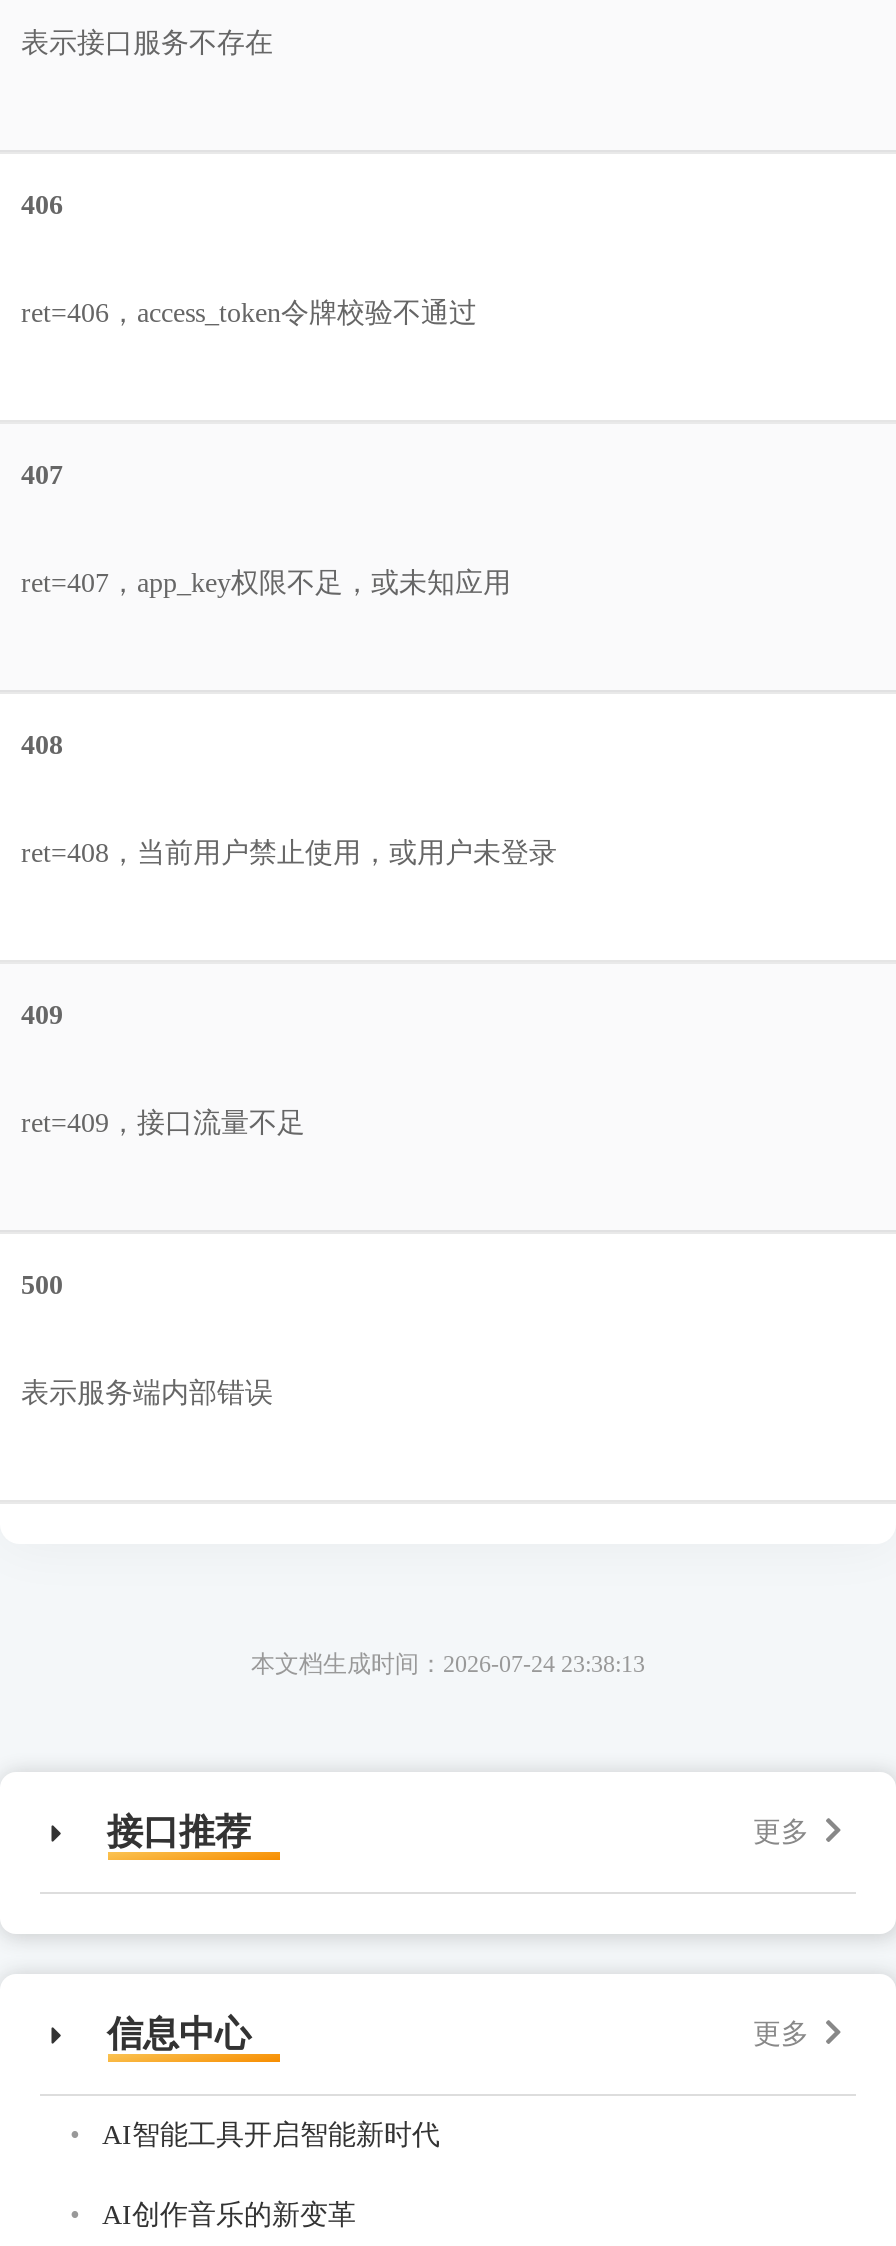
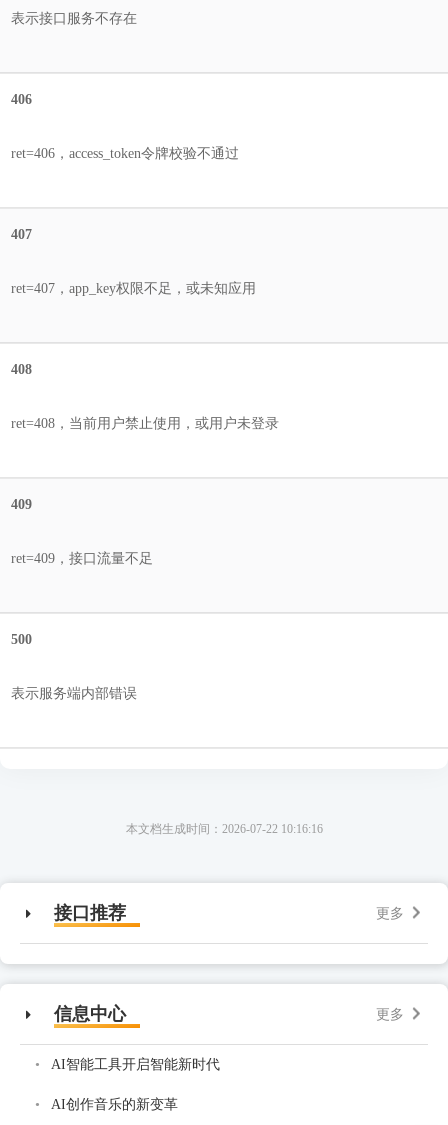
- 本文档生成时间：2026-07-24 23:38:13
+ 本文档生成时间：2026-07-22 10:16:16
